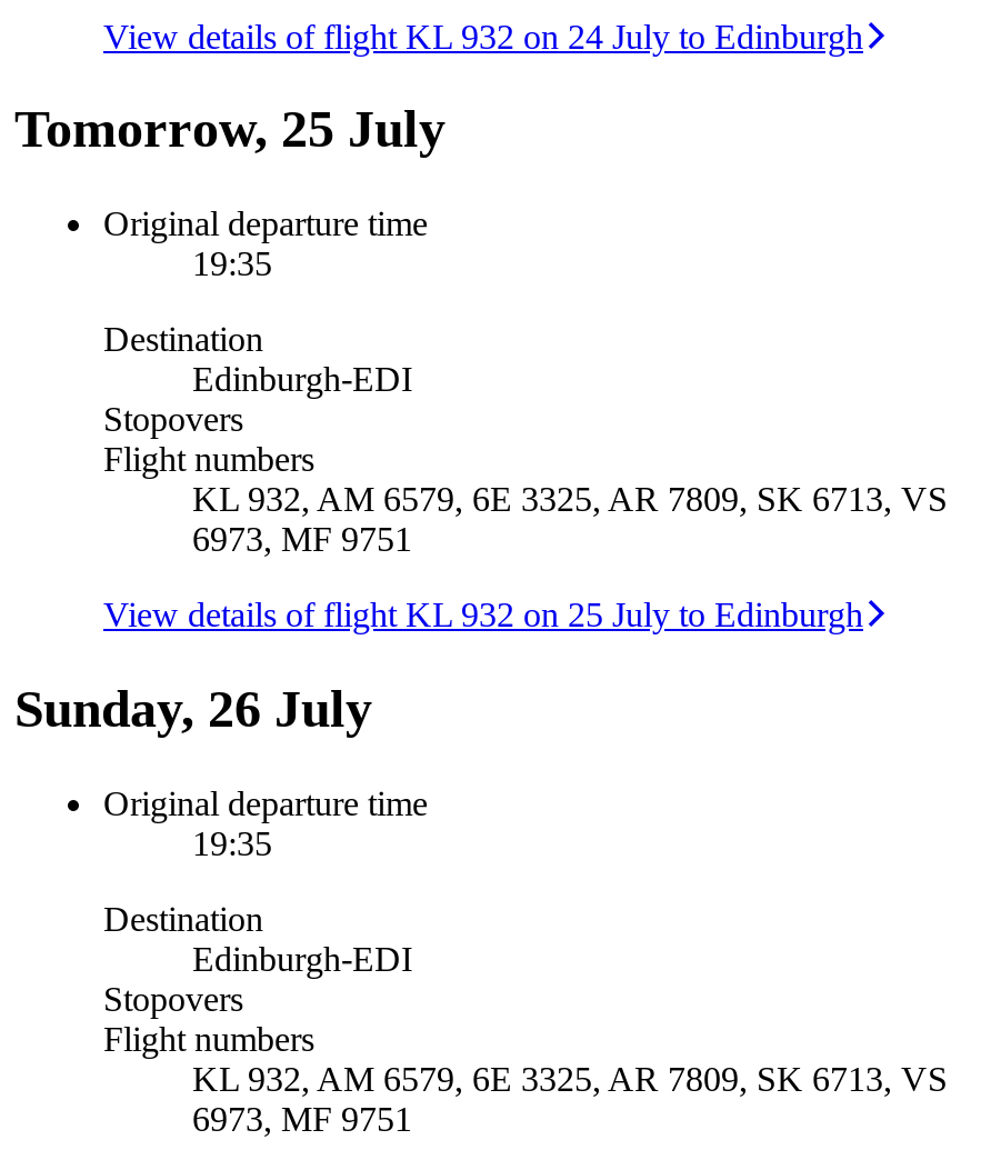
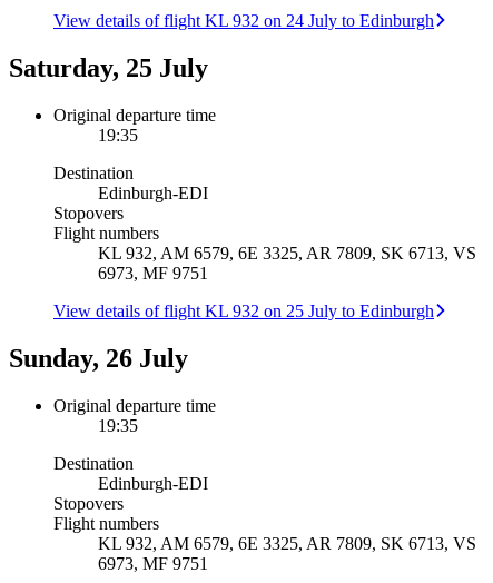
- Tomorrow, 25 July
+ Saturday, 25 July
